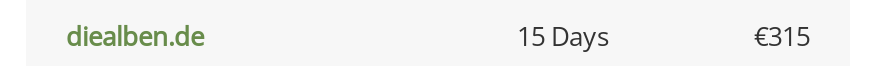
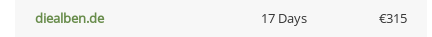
- 15 Days
+ 17 Days
